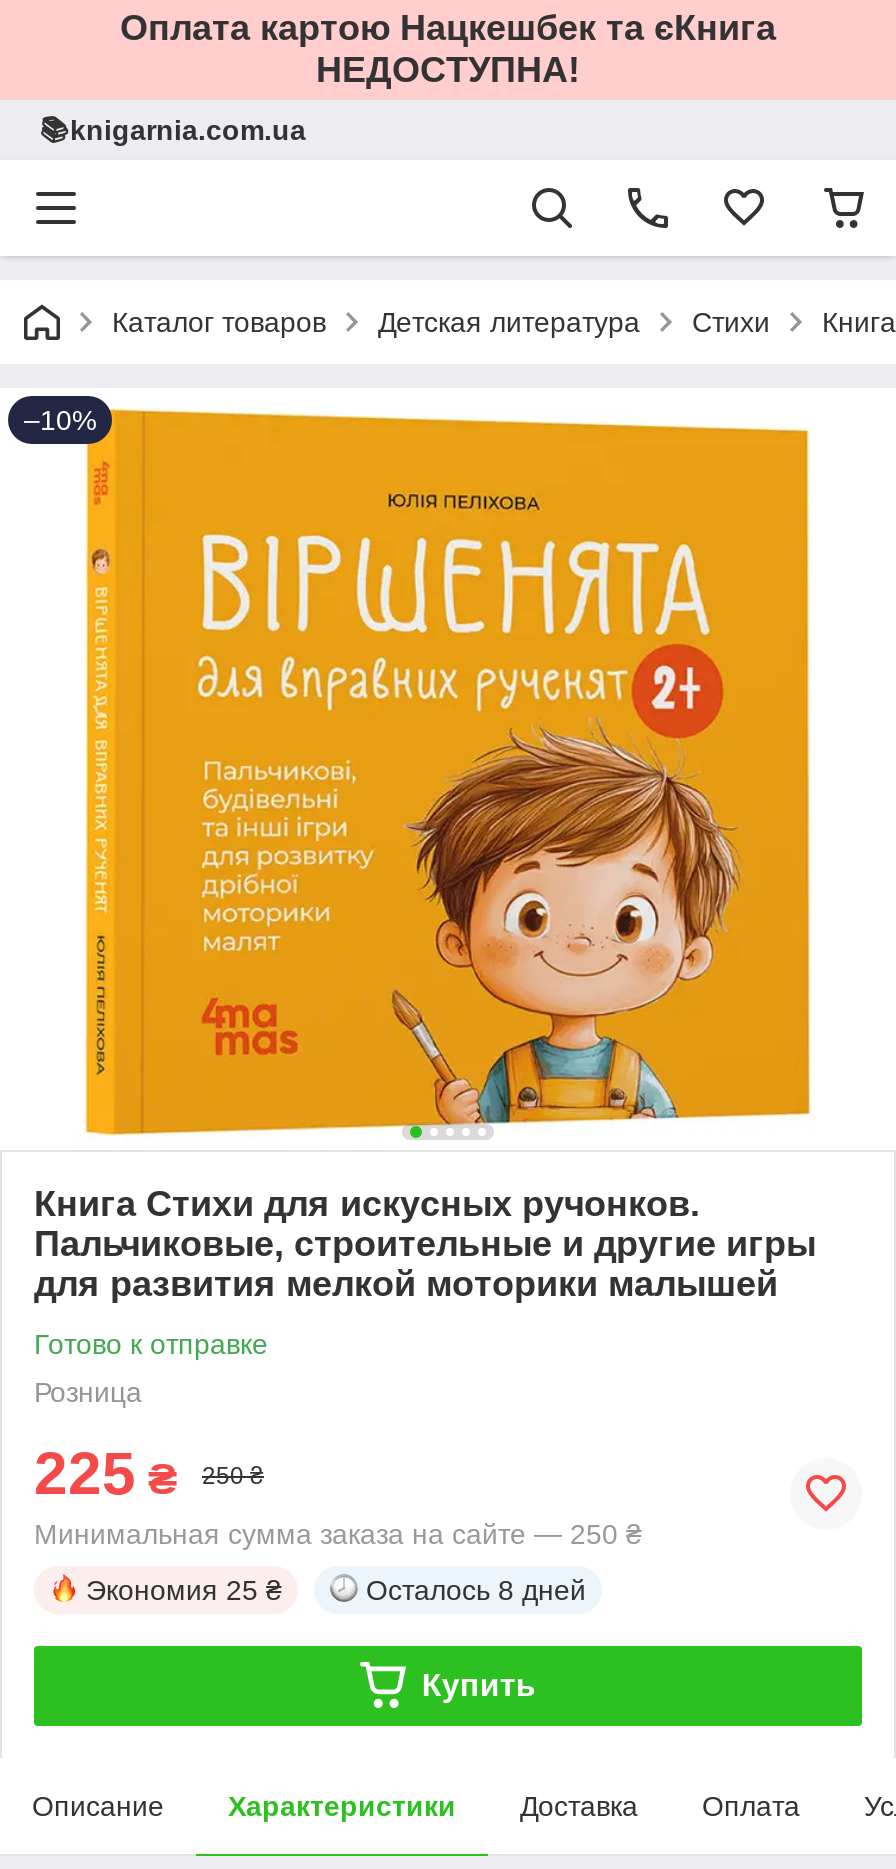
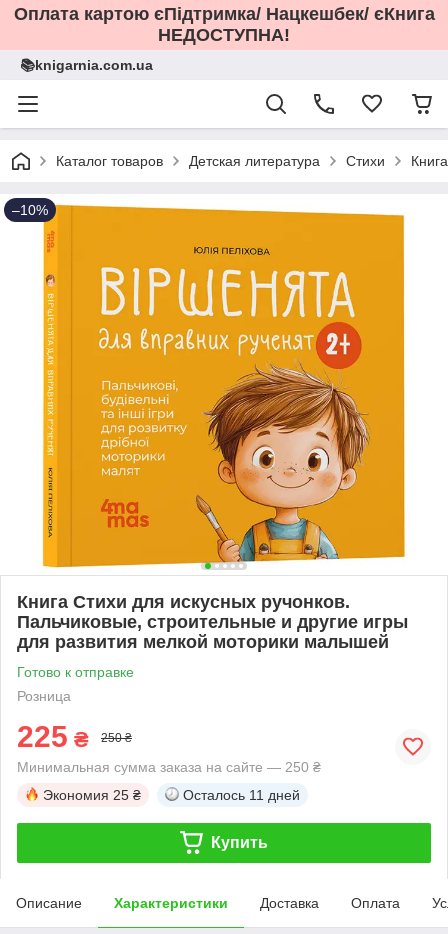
- Оплата картою Нацкешбек та єКнига
+ Оплата картою єПідтримка/ Нацкешбек/ єКнига

- Осталось 8 дней
+ Осталось 11 дней
